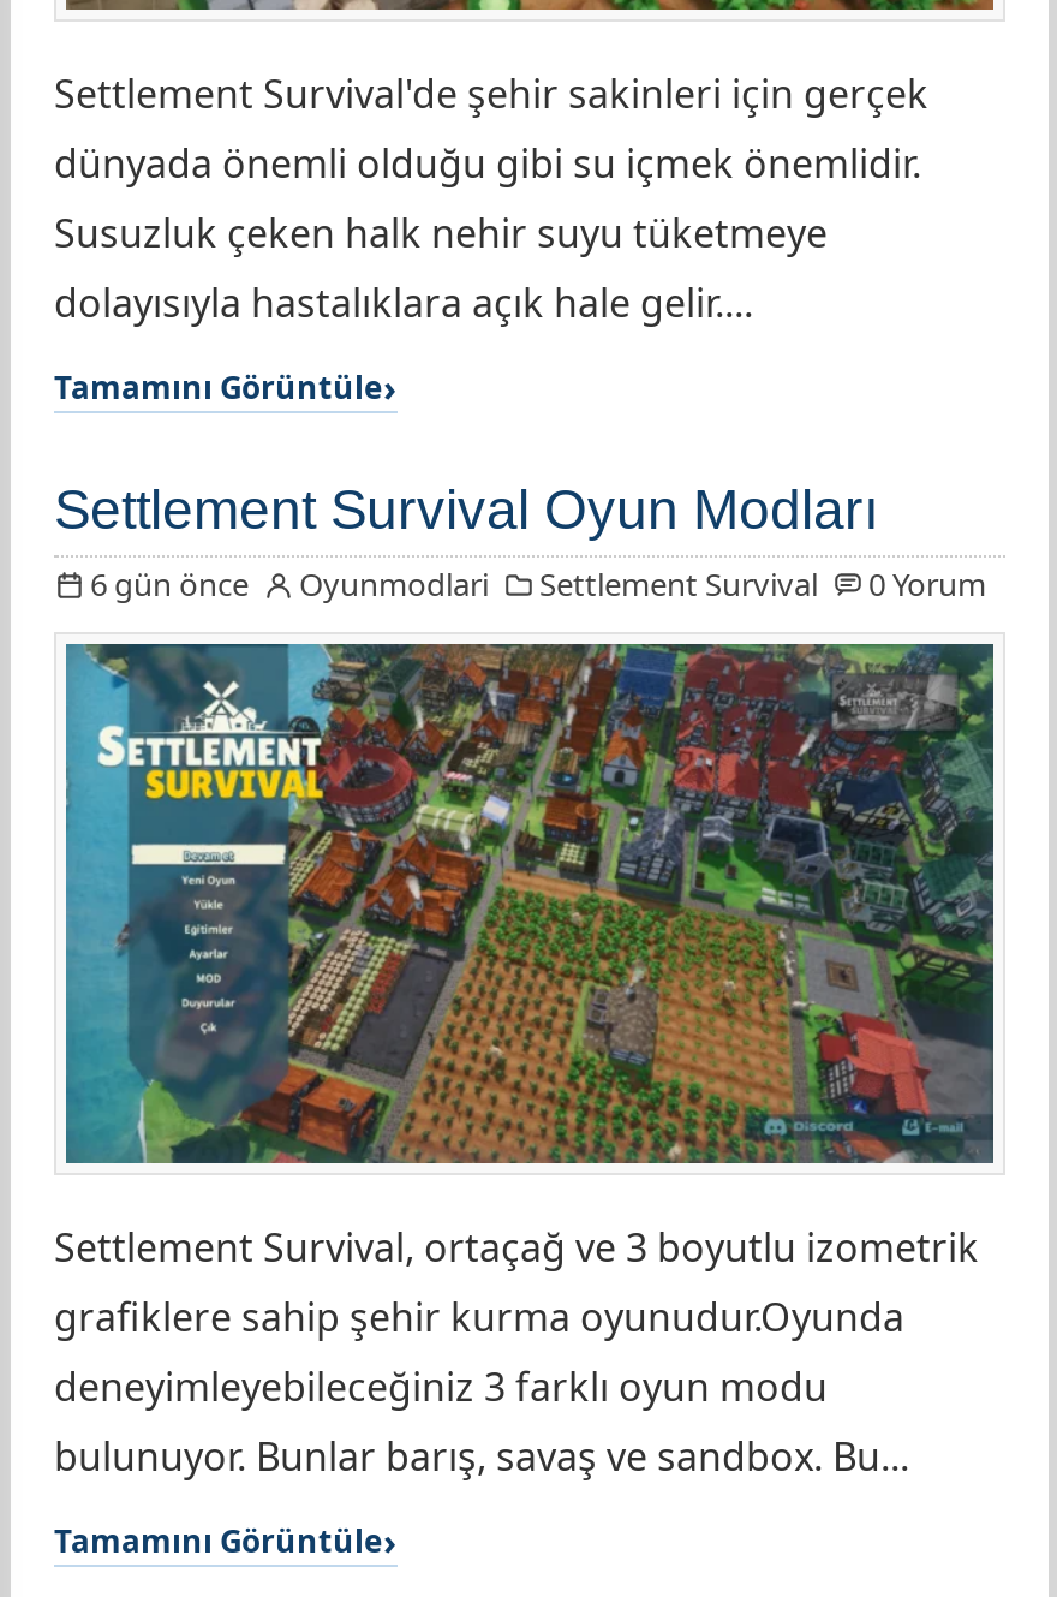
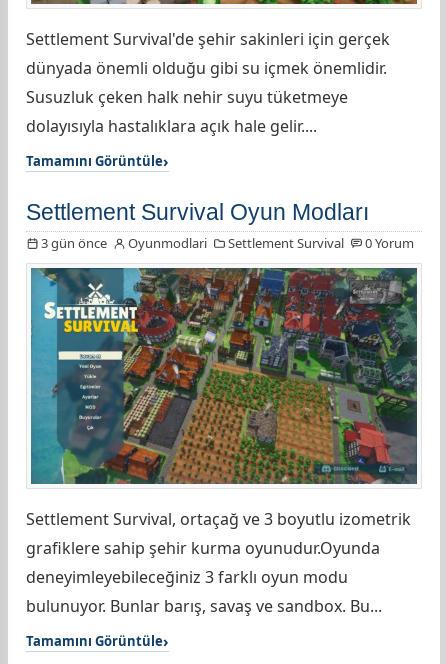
- 6 gün önce Oyunmodlari Settlement Survival 0 Yorum
+ 3 gün önce Oyunmodlari Settlement Survival 0 Yorum
